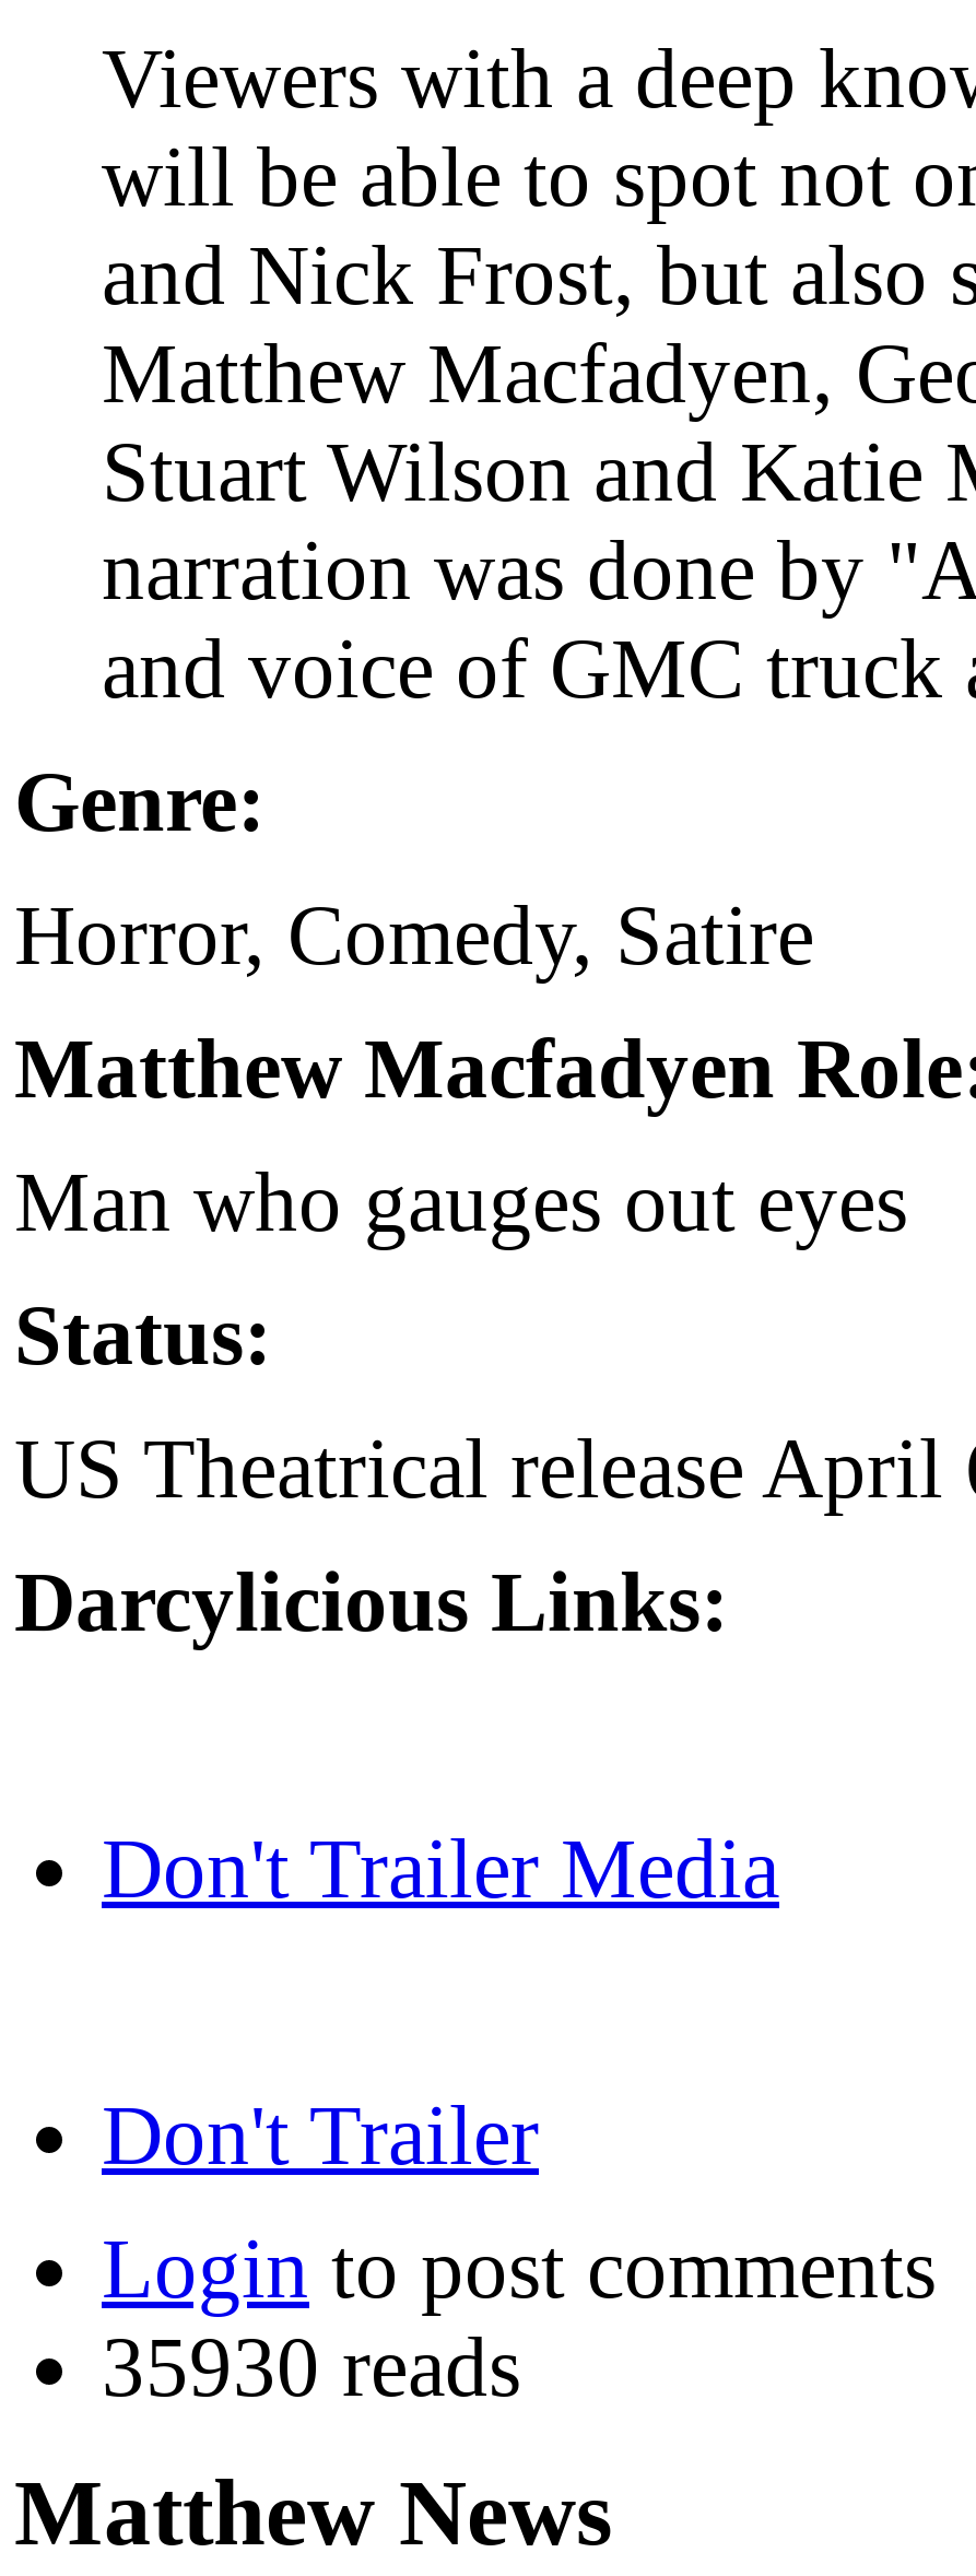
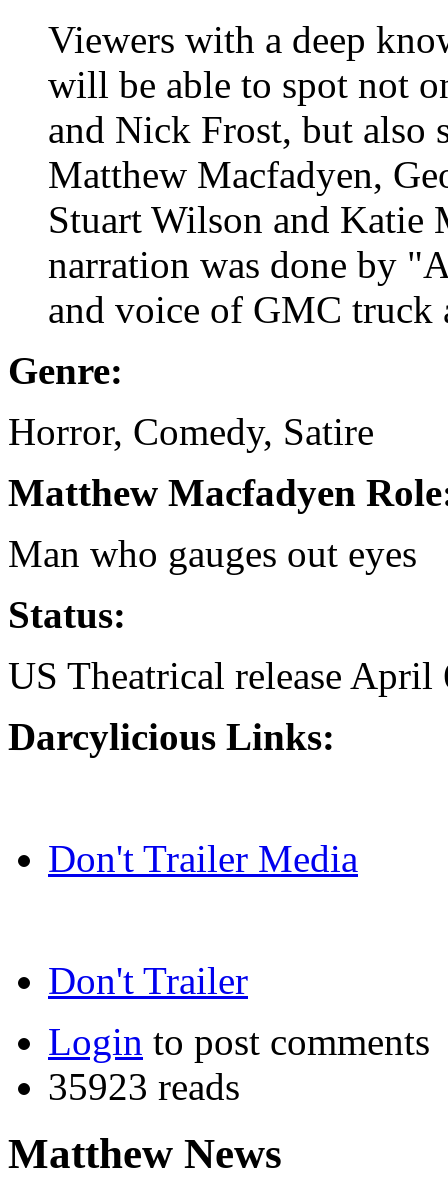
- 35930 reads
+ 35923 reads
